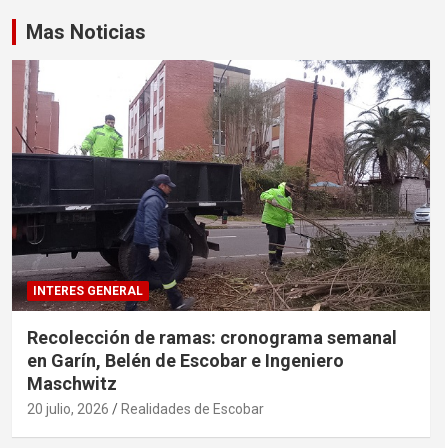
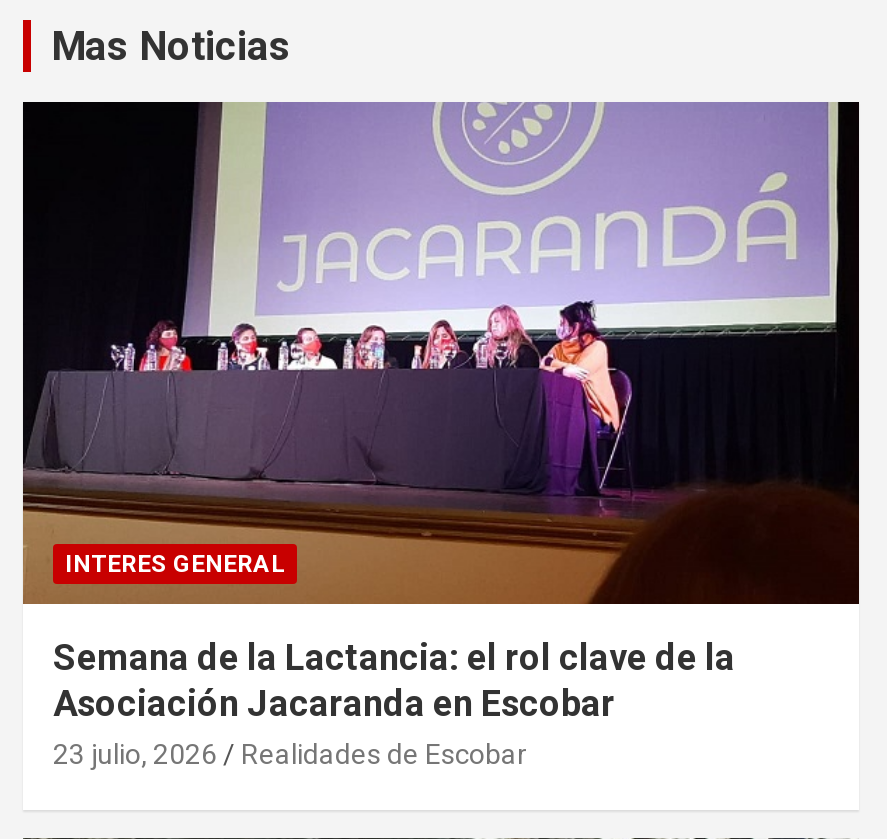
- [image]
- Recolección de ramas: cronograma semanal
- en Garín, Belén de Escobar e Ingeniero
- Maschwitz
- 20 julio, 2026
+ [image]
+ Semana de la Lactancia: el rol clave de la
+ Asociación Jacaranda en Escobar
+ 23 julio, 2026
